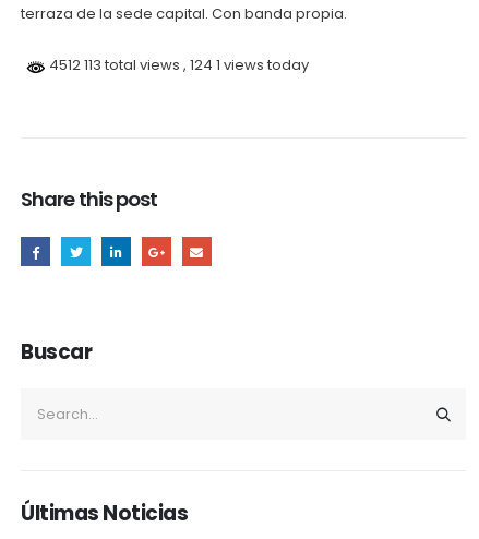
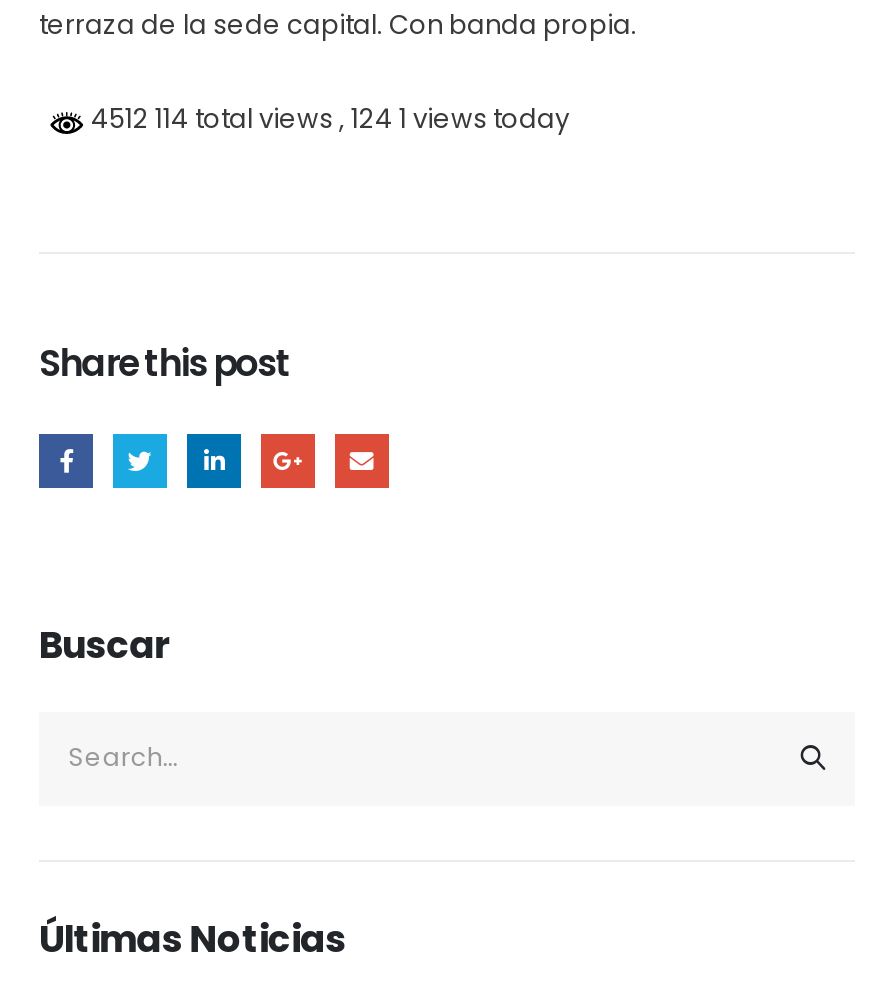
- 4512 113 total views, 124 1 views today
+ 4512 114 total views, 124 1 views today
